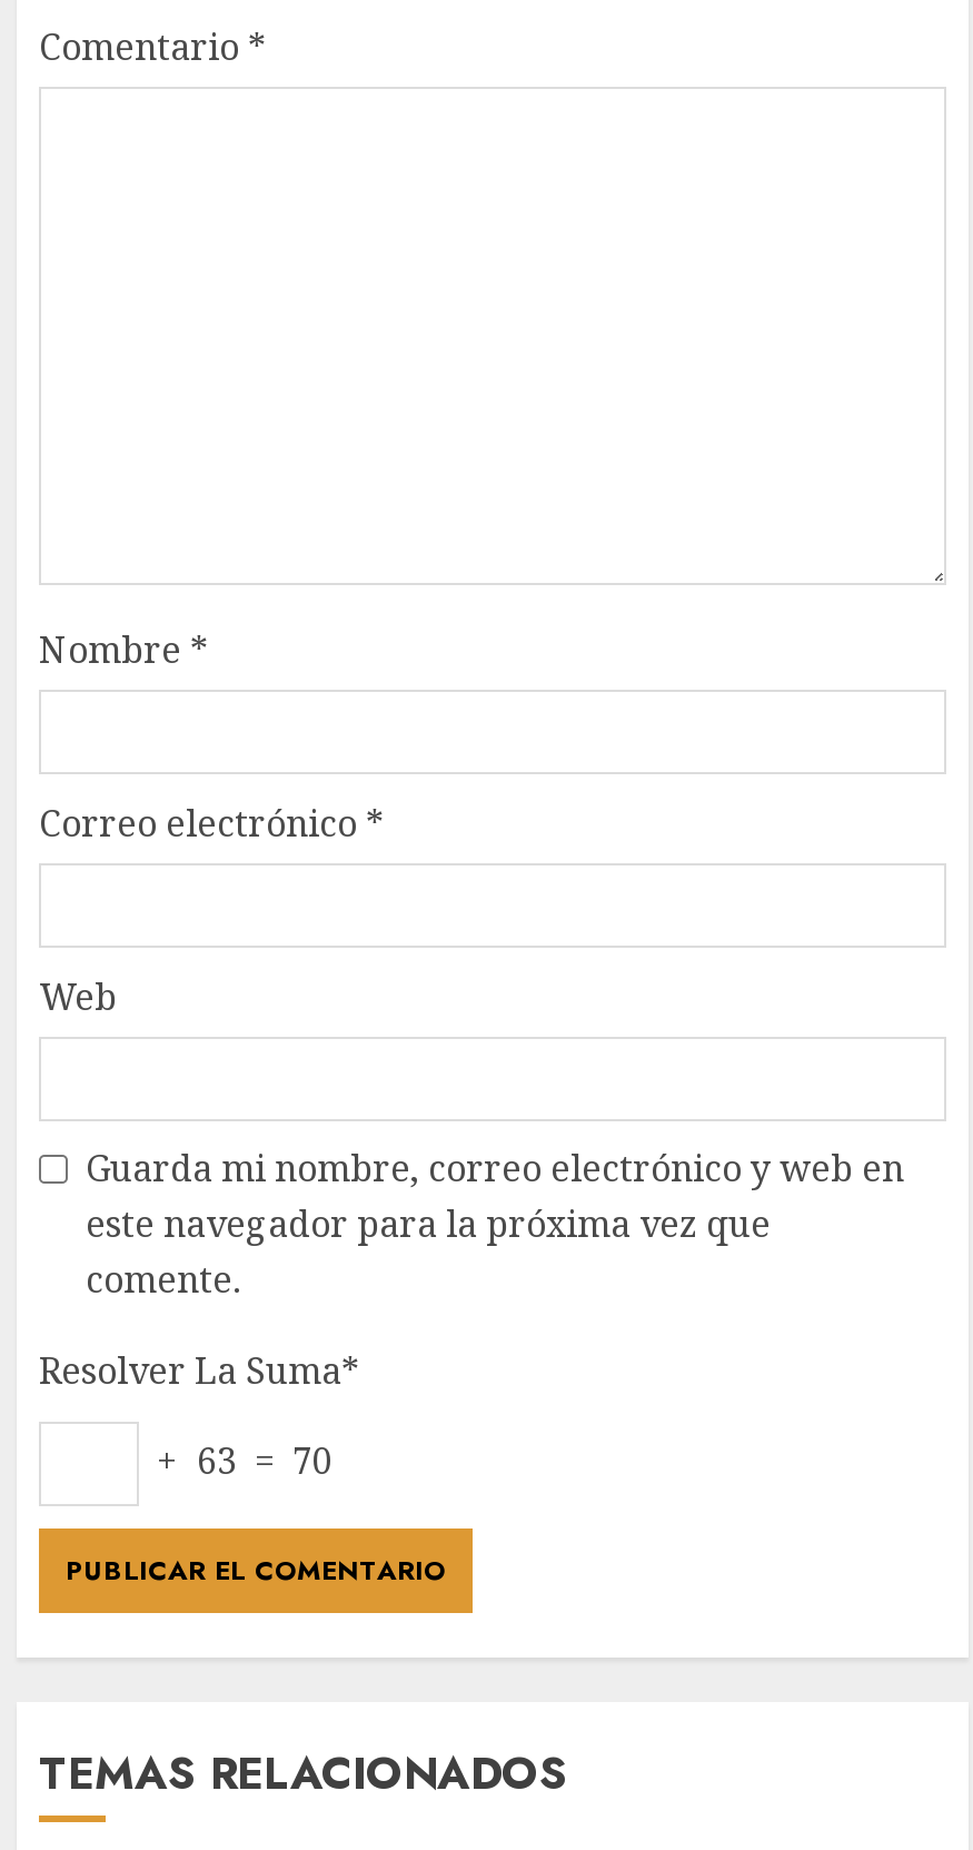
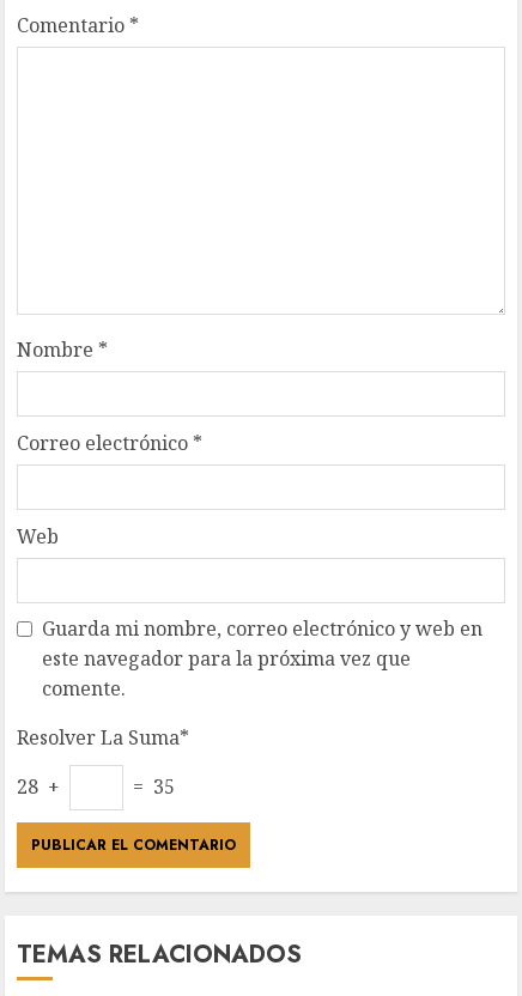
- + 63 = 70
+ 28 +
+ = 35
